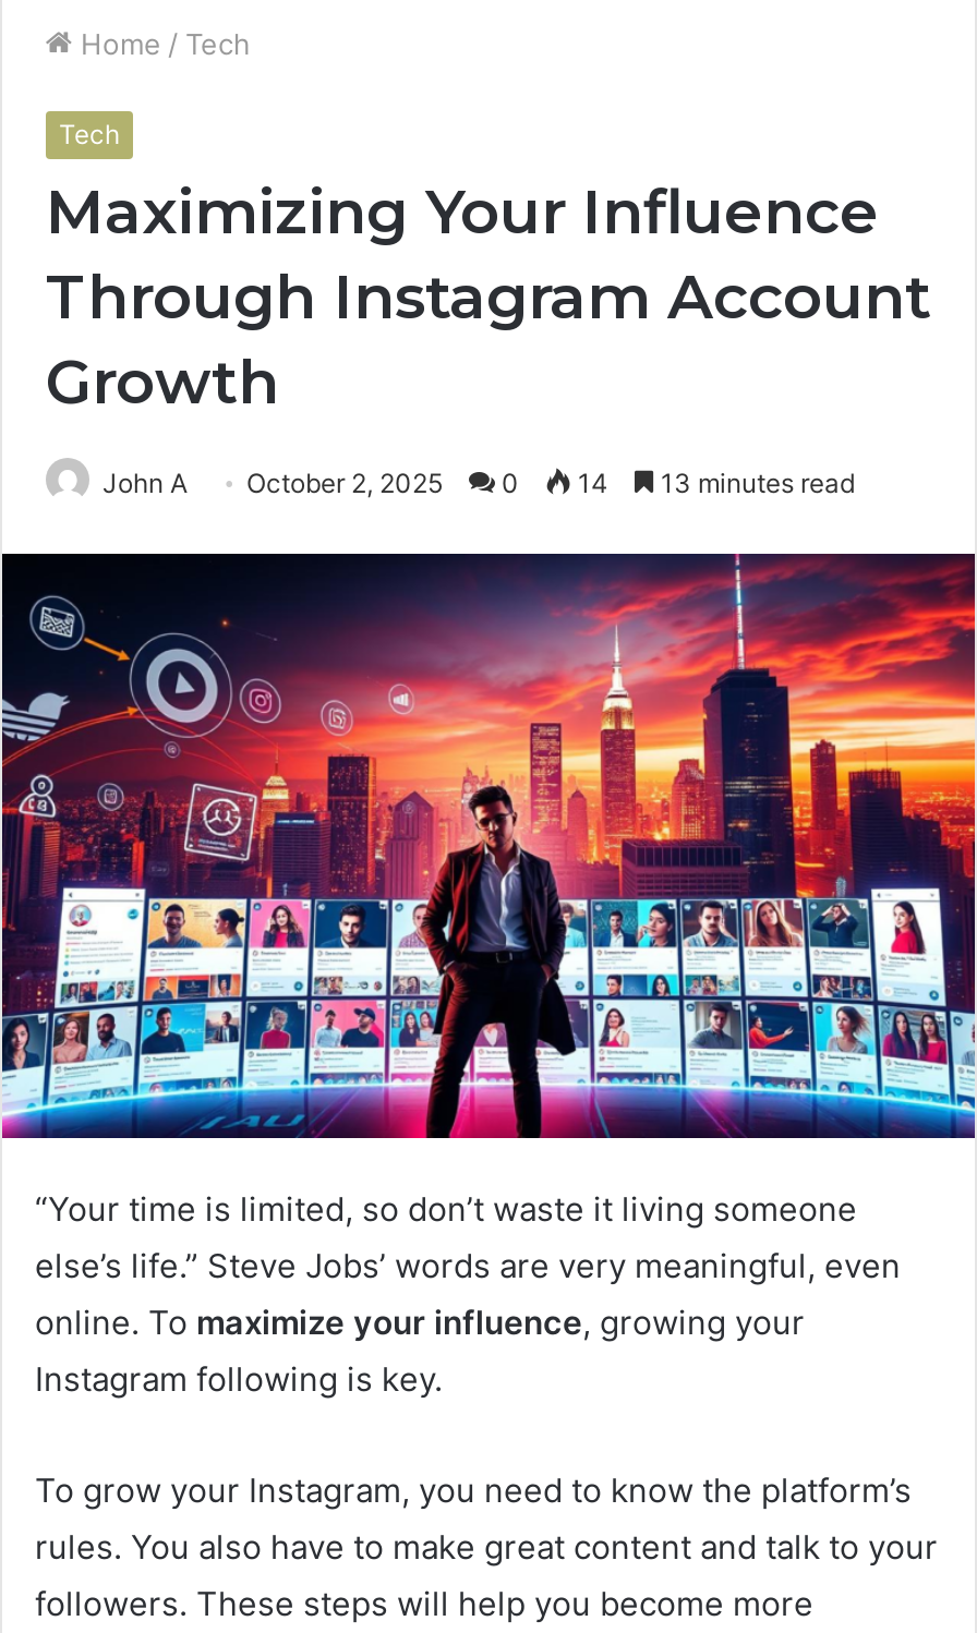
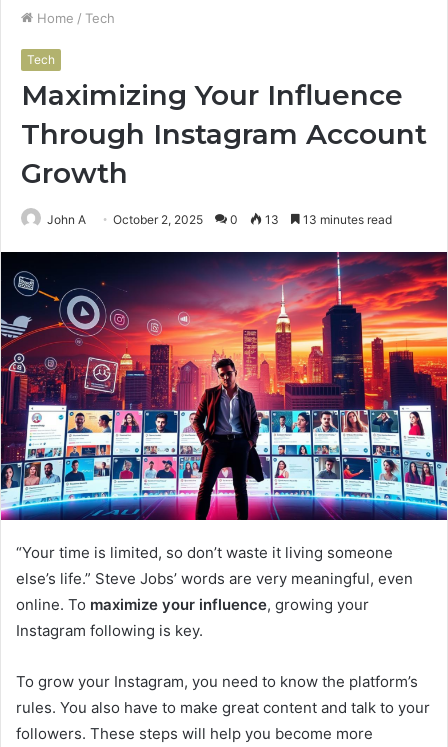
- John A October 2, 2025 0 14 13 minutes read
+ John A October 2, 2025 0 13 13 minutes read
